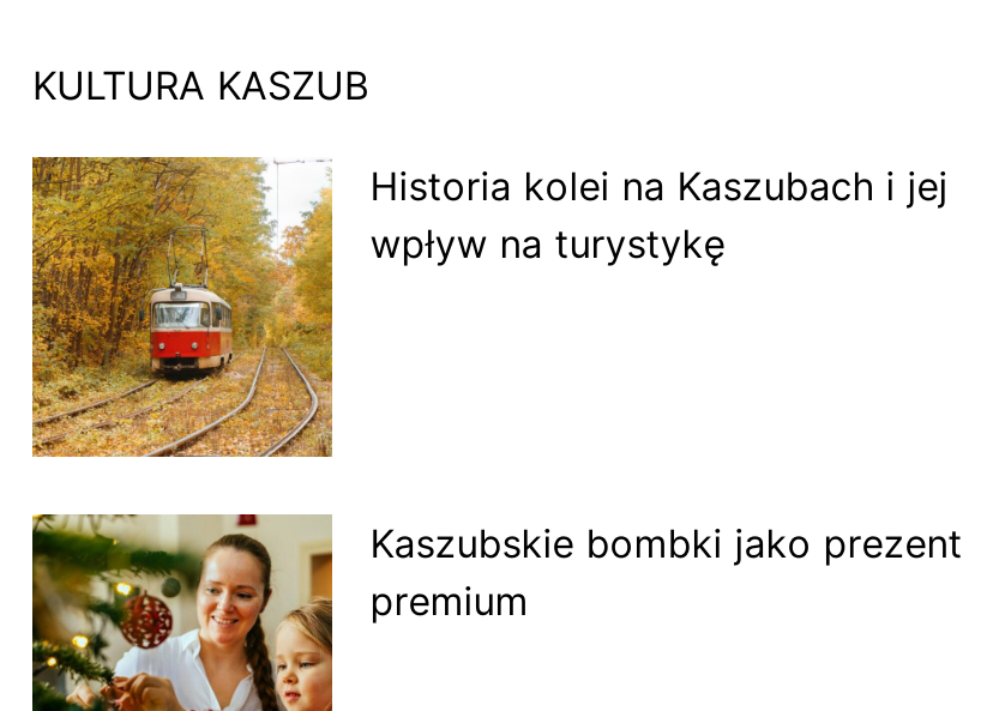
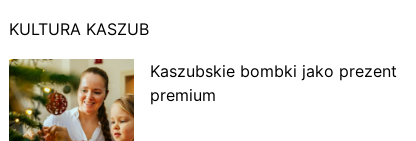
- [image]
- Historia kolei na Kaszubach i jej
- wpływ na turystykę
